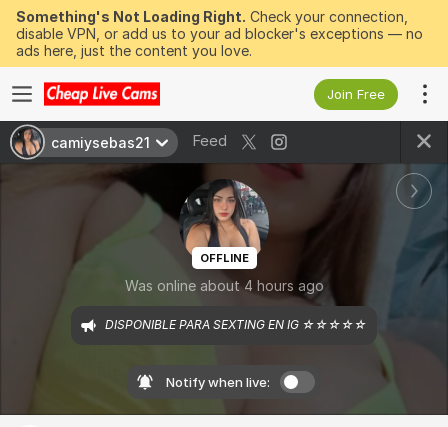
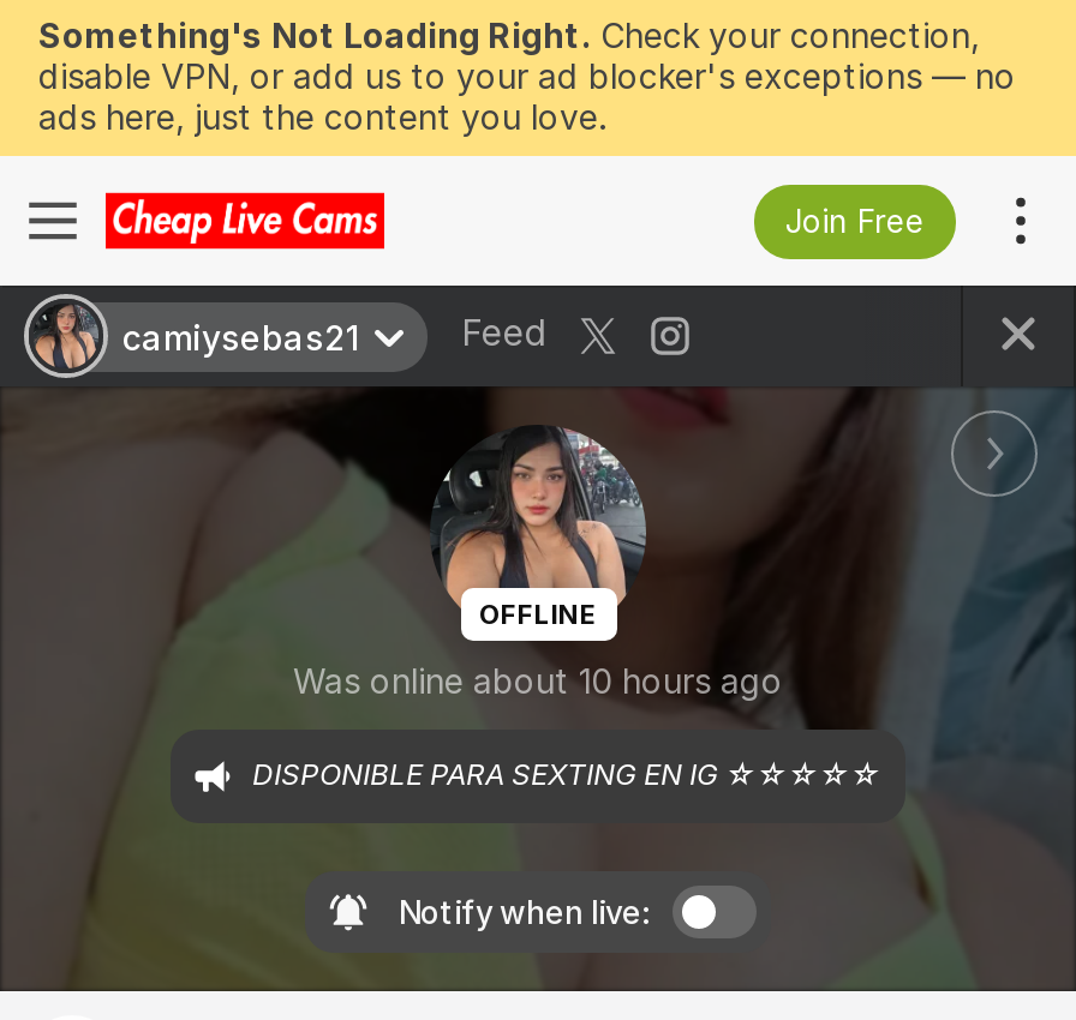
- Was online about 4 hours ago
+ Was online about 10 hours ago
